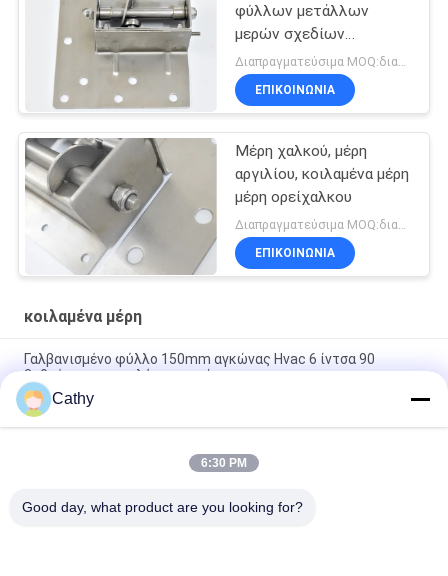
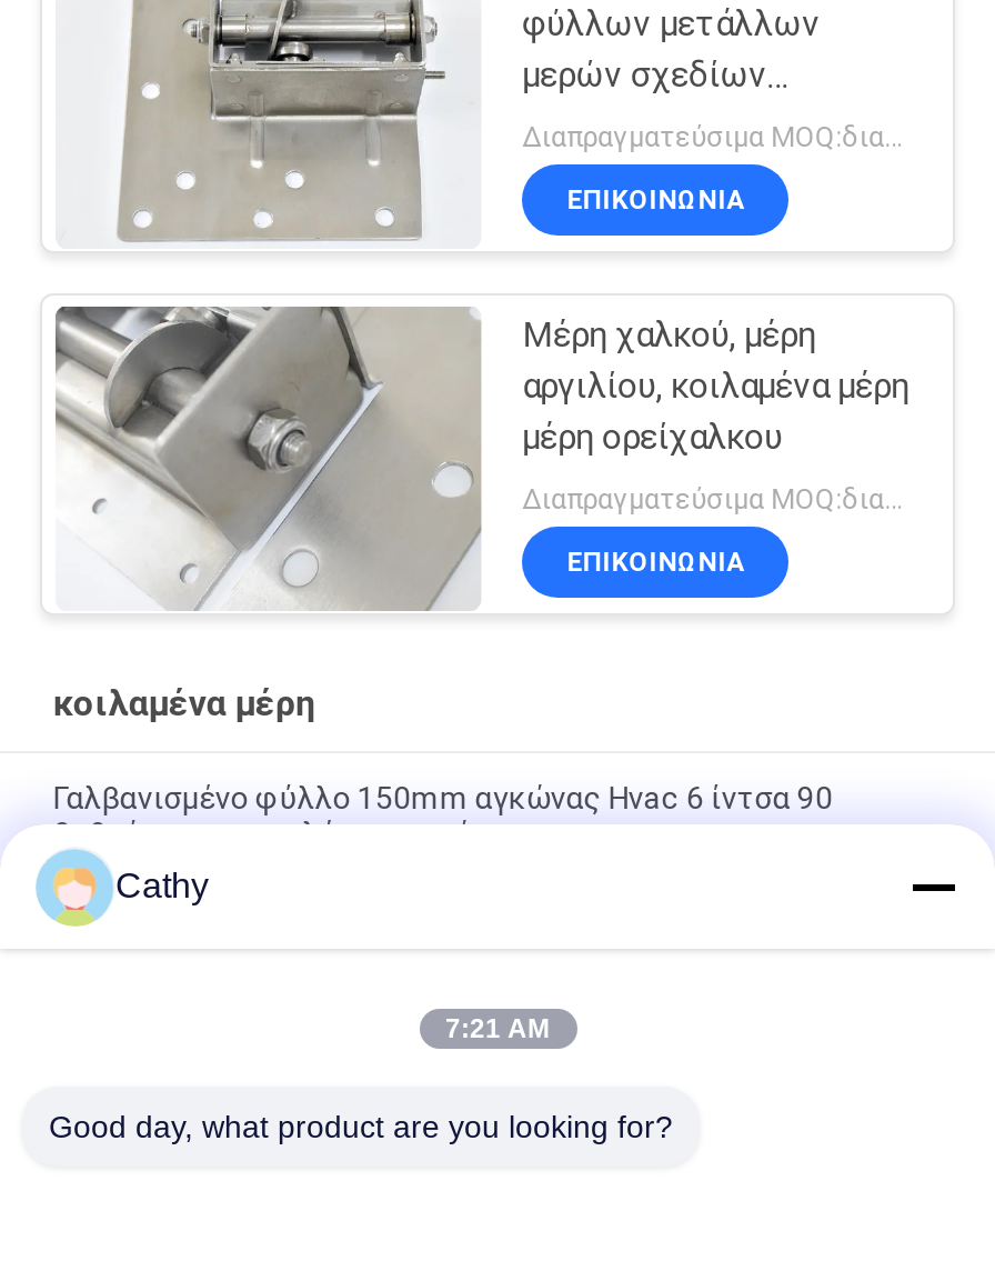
- 6:30 PM
+ 7:21 AM
